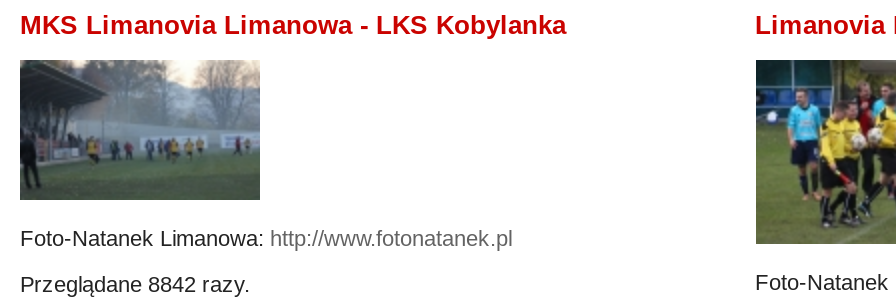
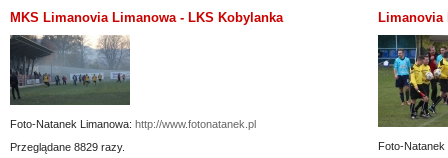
- Przeglądane 8842 razy.
+ Przeglądane 8829 razy.
